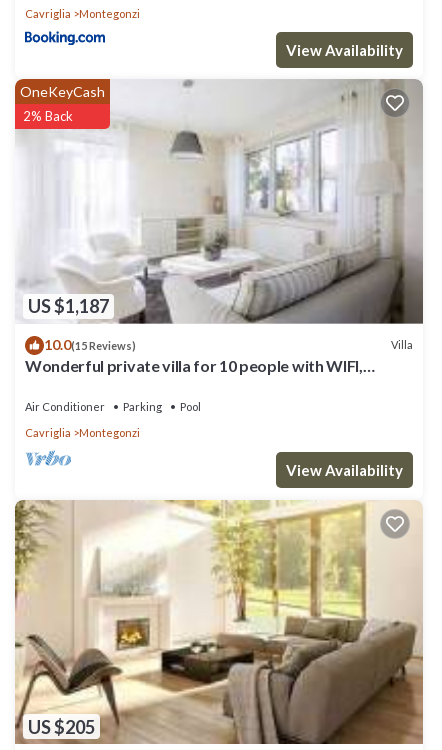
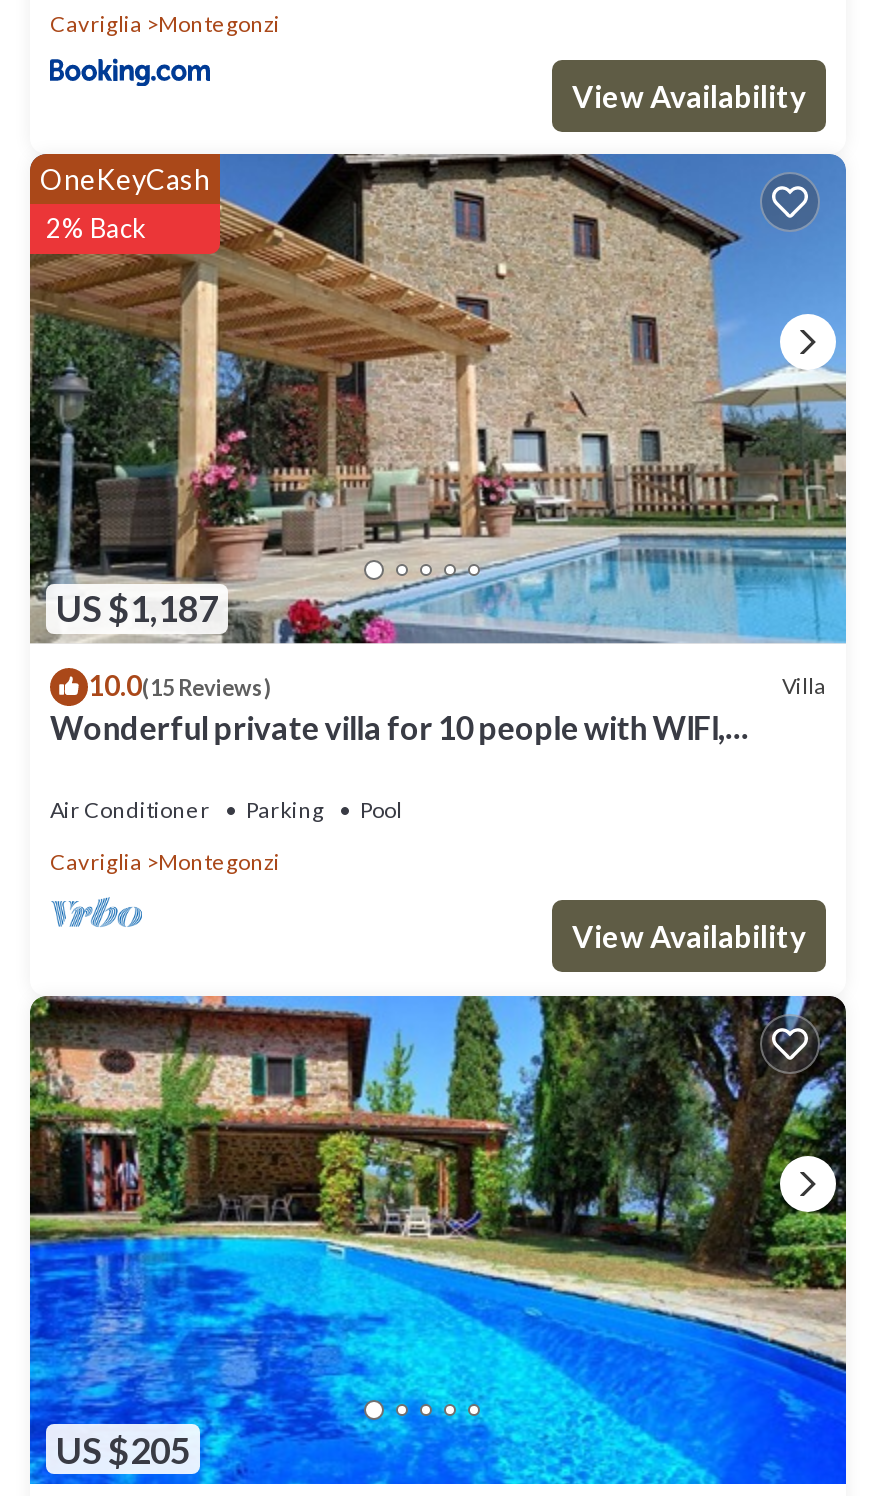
- [image]
+ [image]

- [image]
+ [image]
